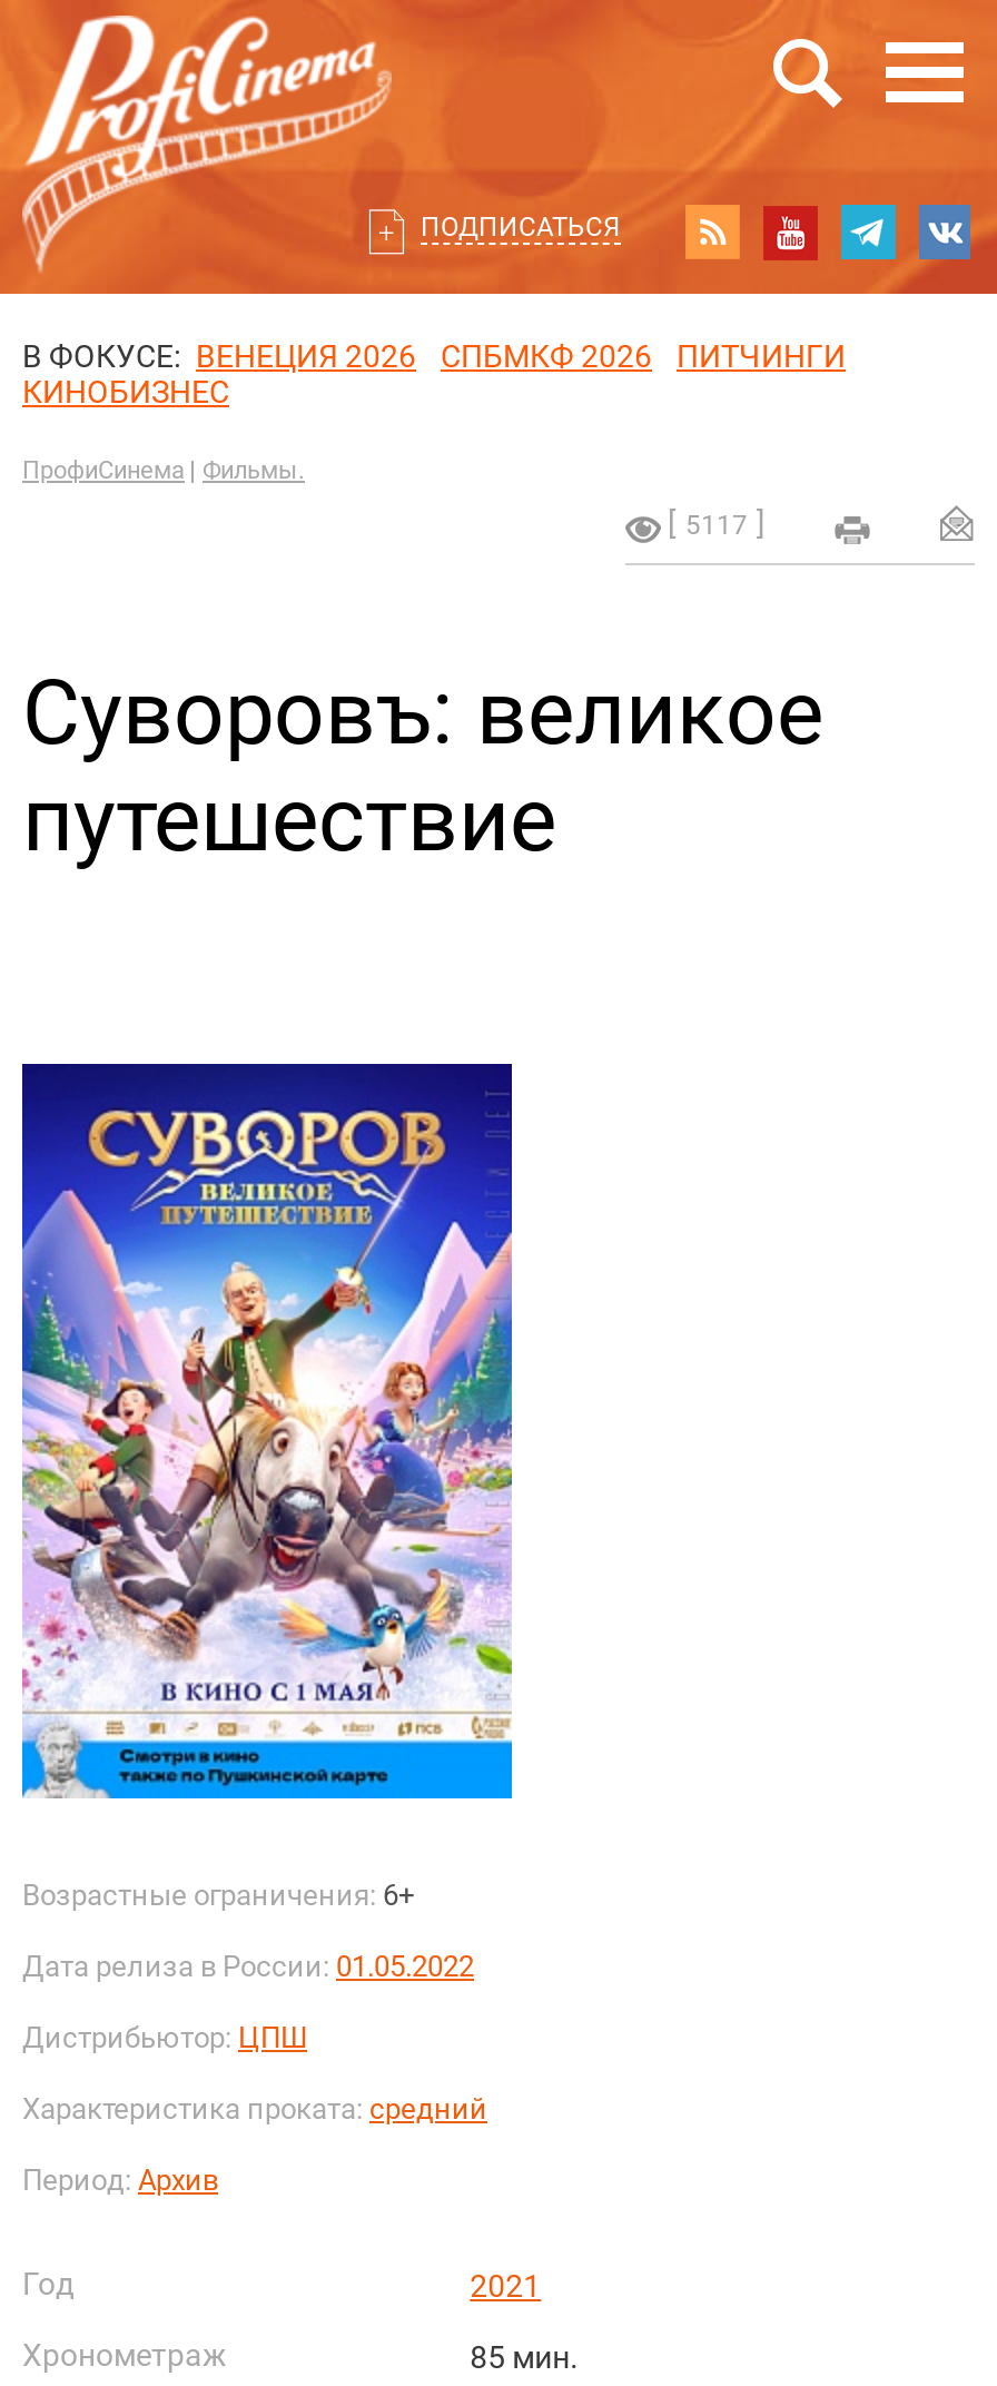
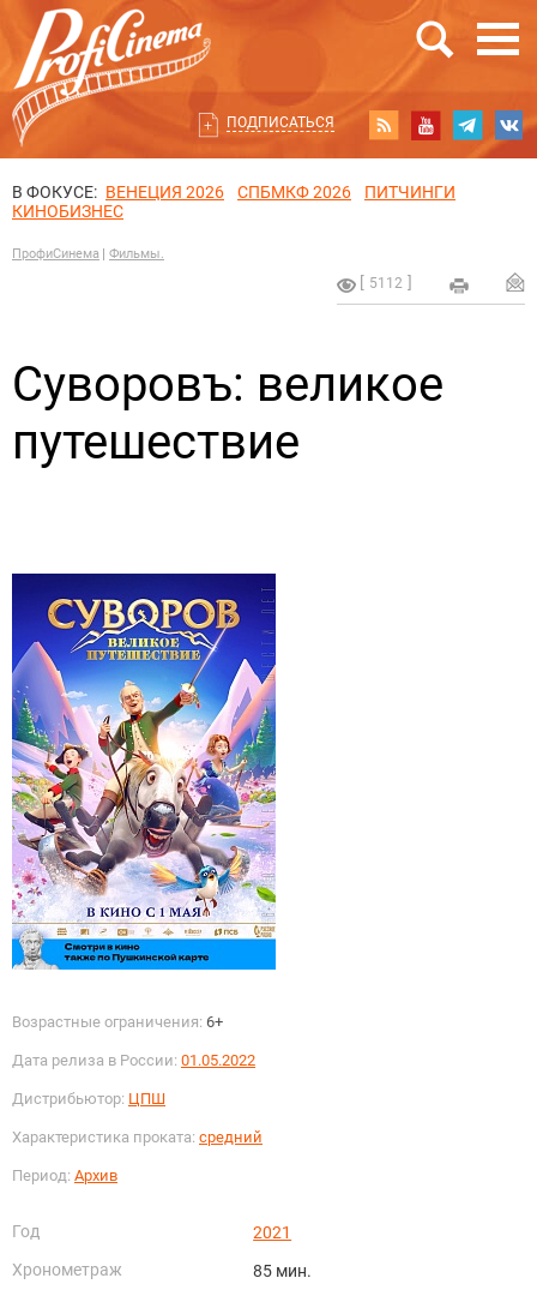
- 5117
+ 5112
